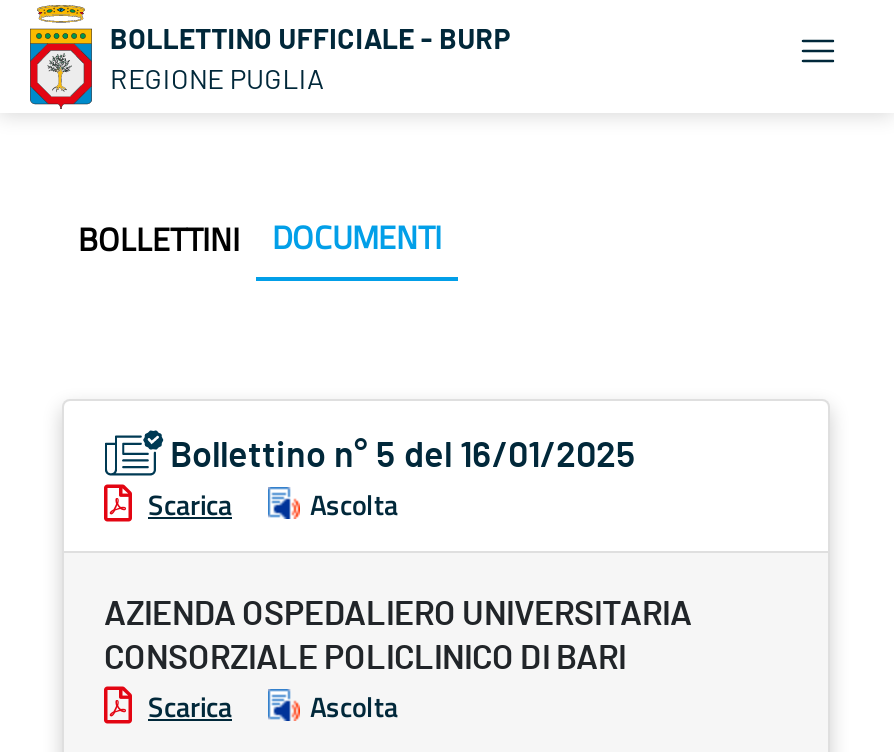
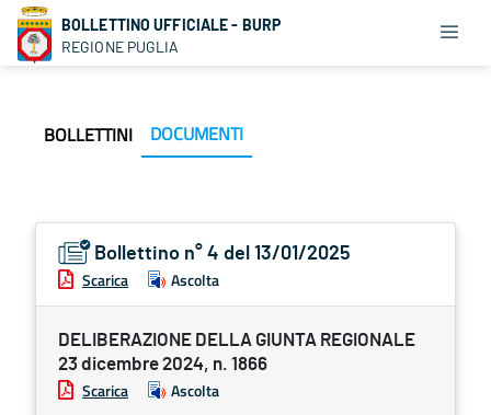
- Bollettino n° 5 del 16/01/2025
+ Bollettino n° 4 del 13/01/2025

- AZIENDA OSPEDALIERO UNIVERSITARIA
- CONSORZIALE POLICLINICO DI BARI
+ DELIBERAZIONE DELLA GIUNTA REGIONALE
+ 23 dicembre 2024, n. 1866
